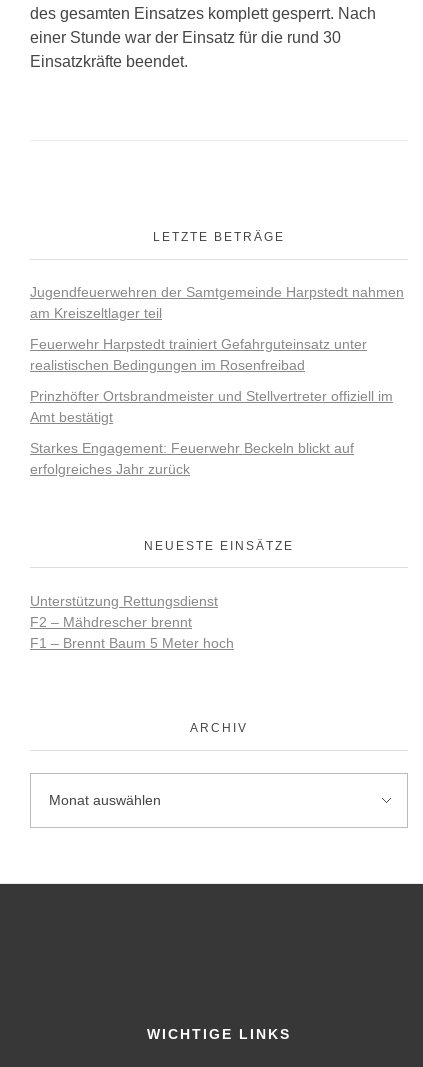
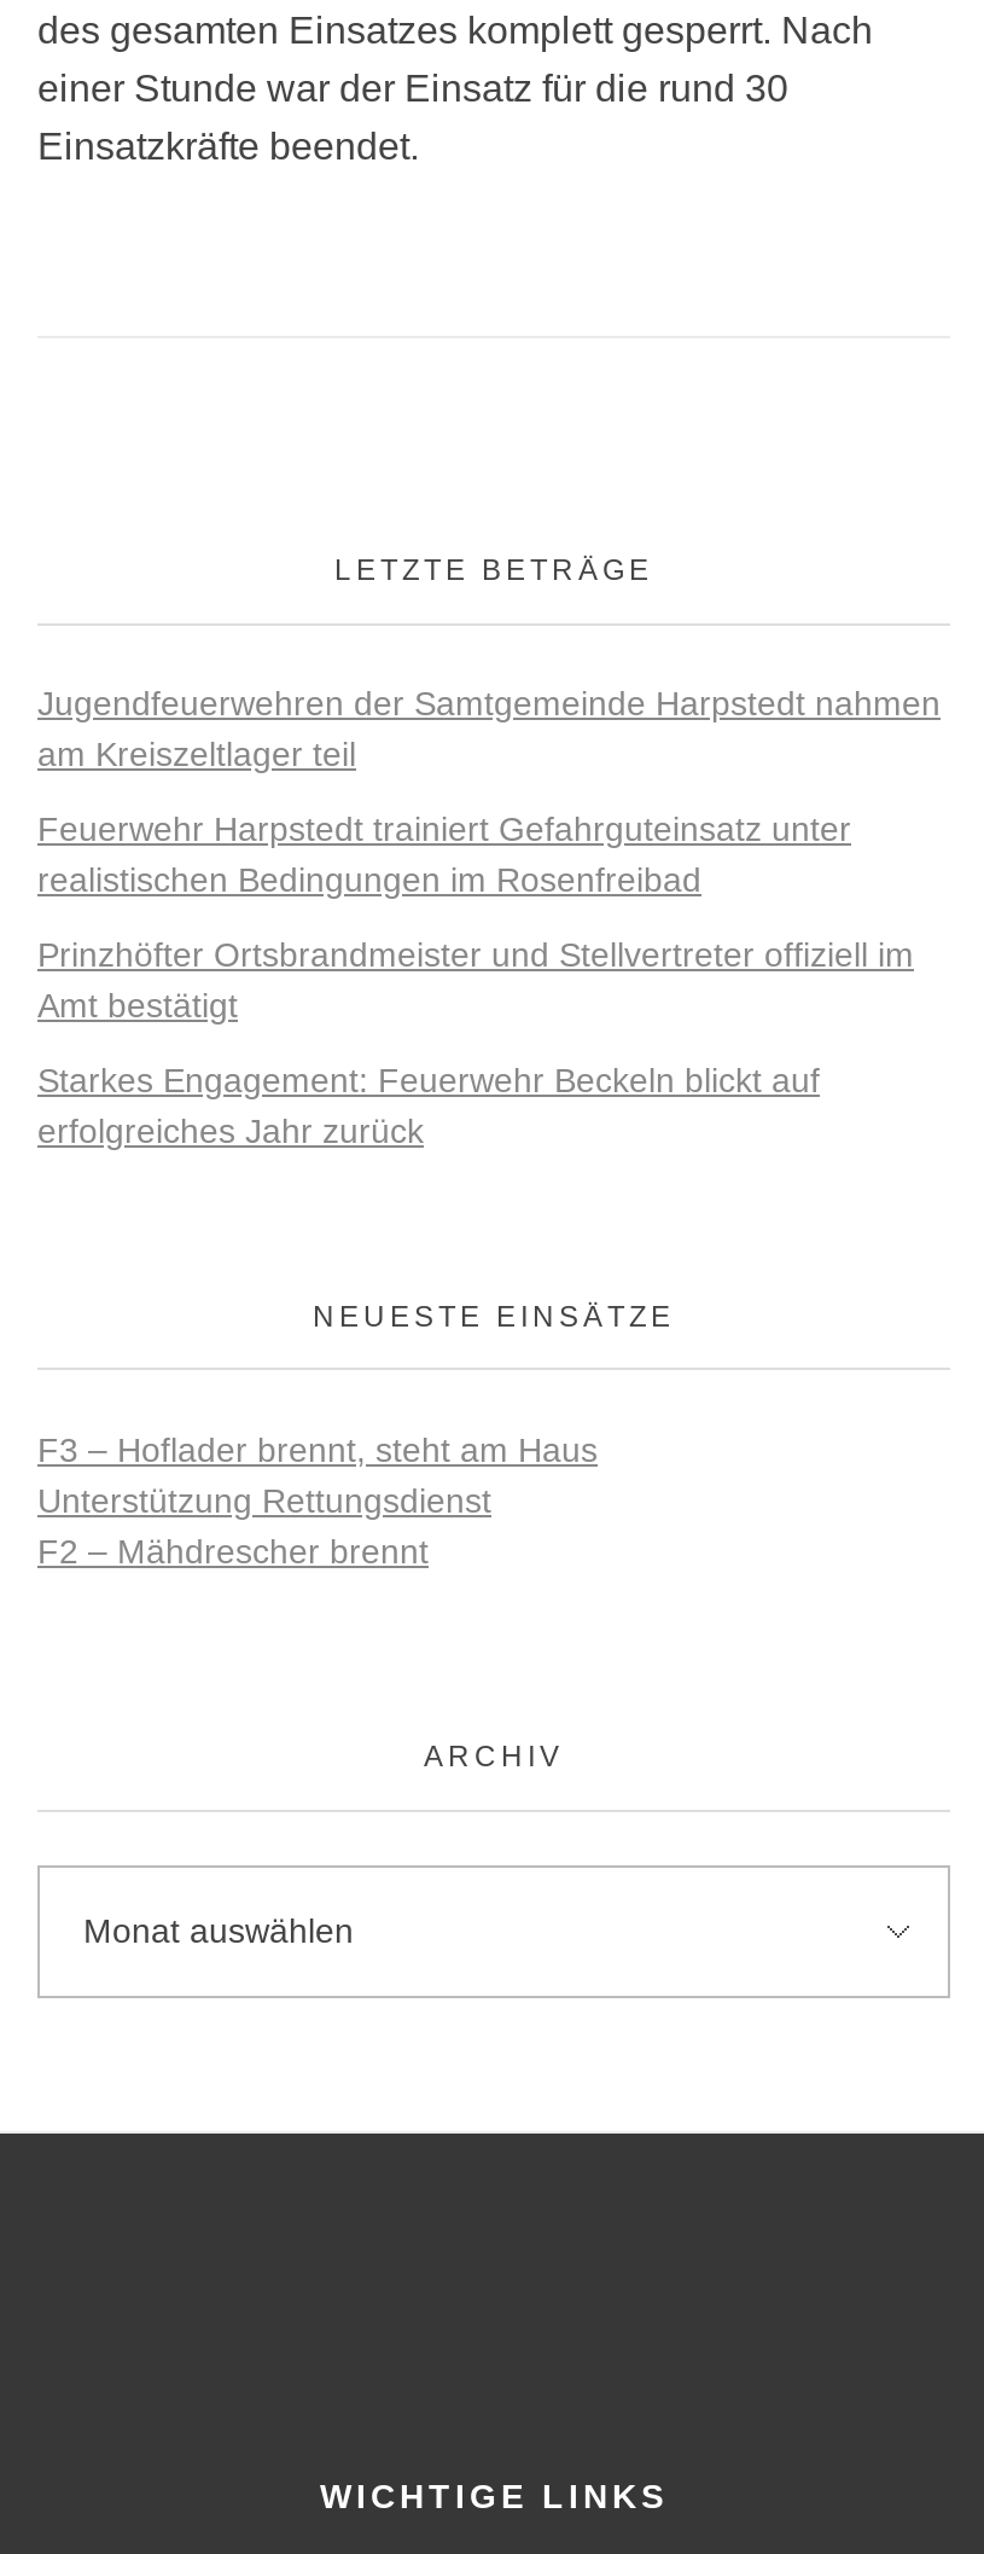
+ F3 – Hoflader brennt, steht am Haus

moved down: Unterstützung Rettungsdienst | F2 – Mähdrescher brennt

- F1 – Brennt Baum 5 Meter hoch
